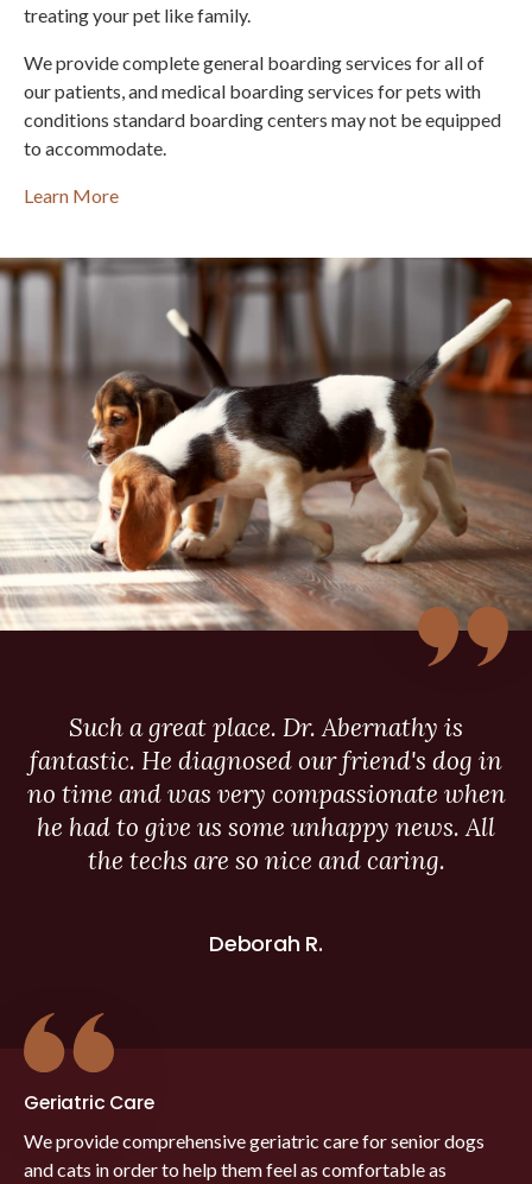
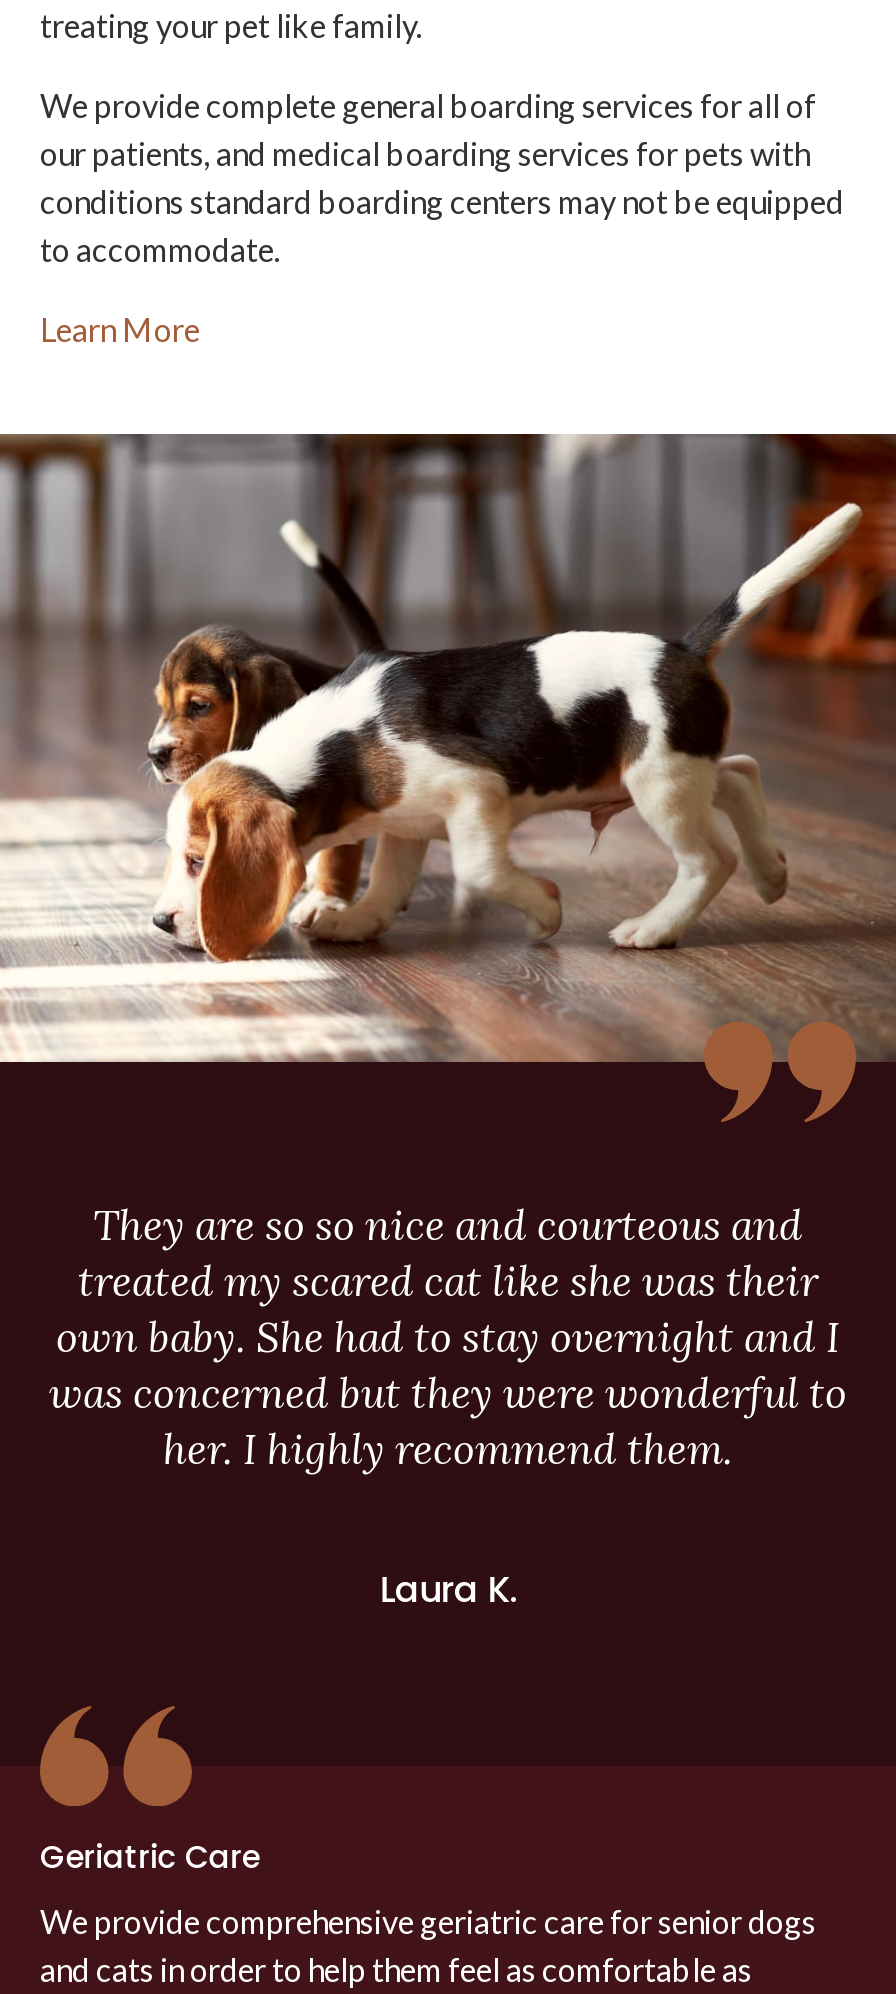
- Such a great place. Dr. Abernathy is
- fantastic. He diagnosed our friend's dog in
- no time and was very compassionate when
- he had to give us some unhappy news. All
- the techs are so nice and caring.
+ They are so so nice and courteous and
+ treated my scared cat like she was their
+ own baby. She had to stay overnight and I
+ was concerned but they were wonderful to
+ her. I highly recommend them.

- Deborah R.
+ Laura K.
